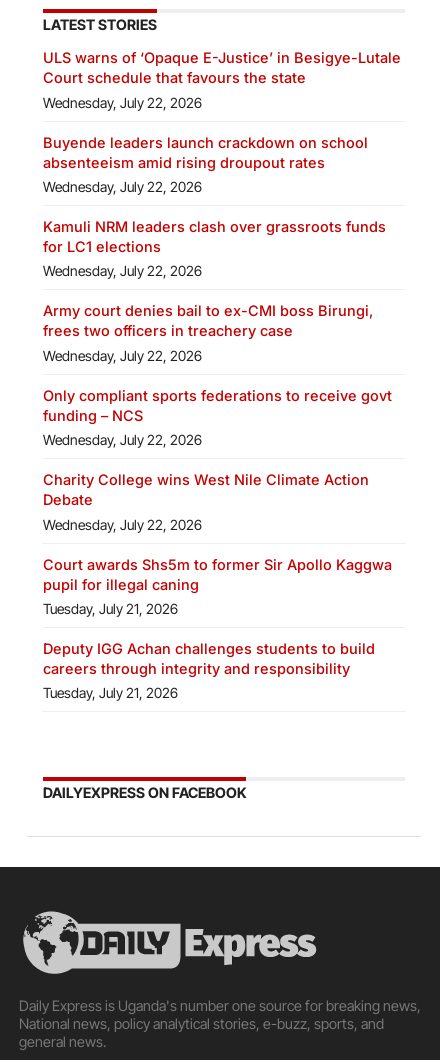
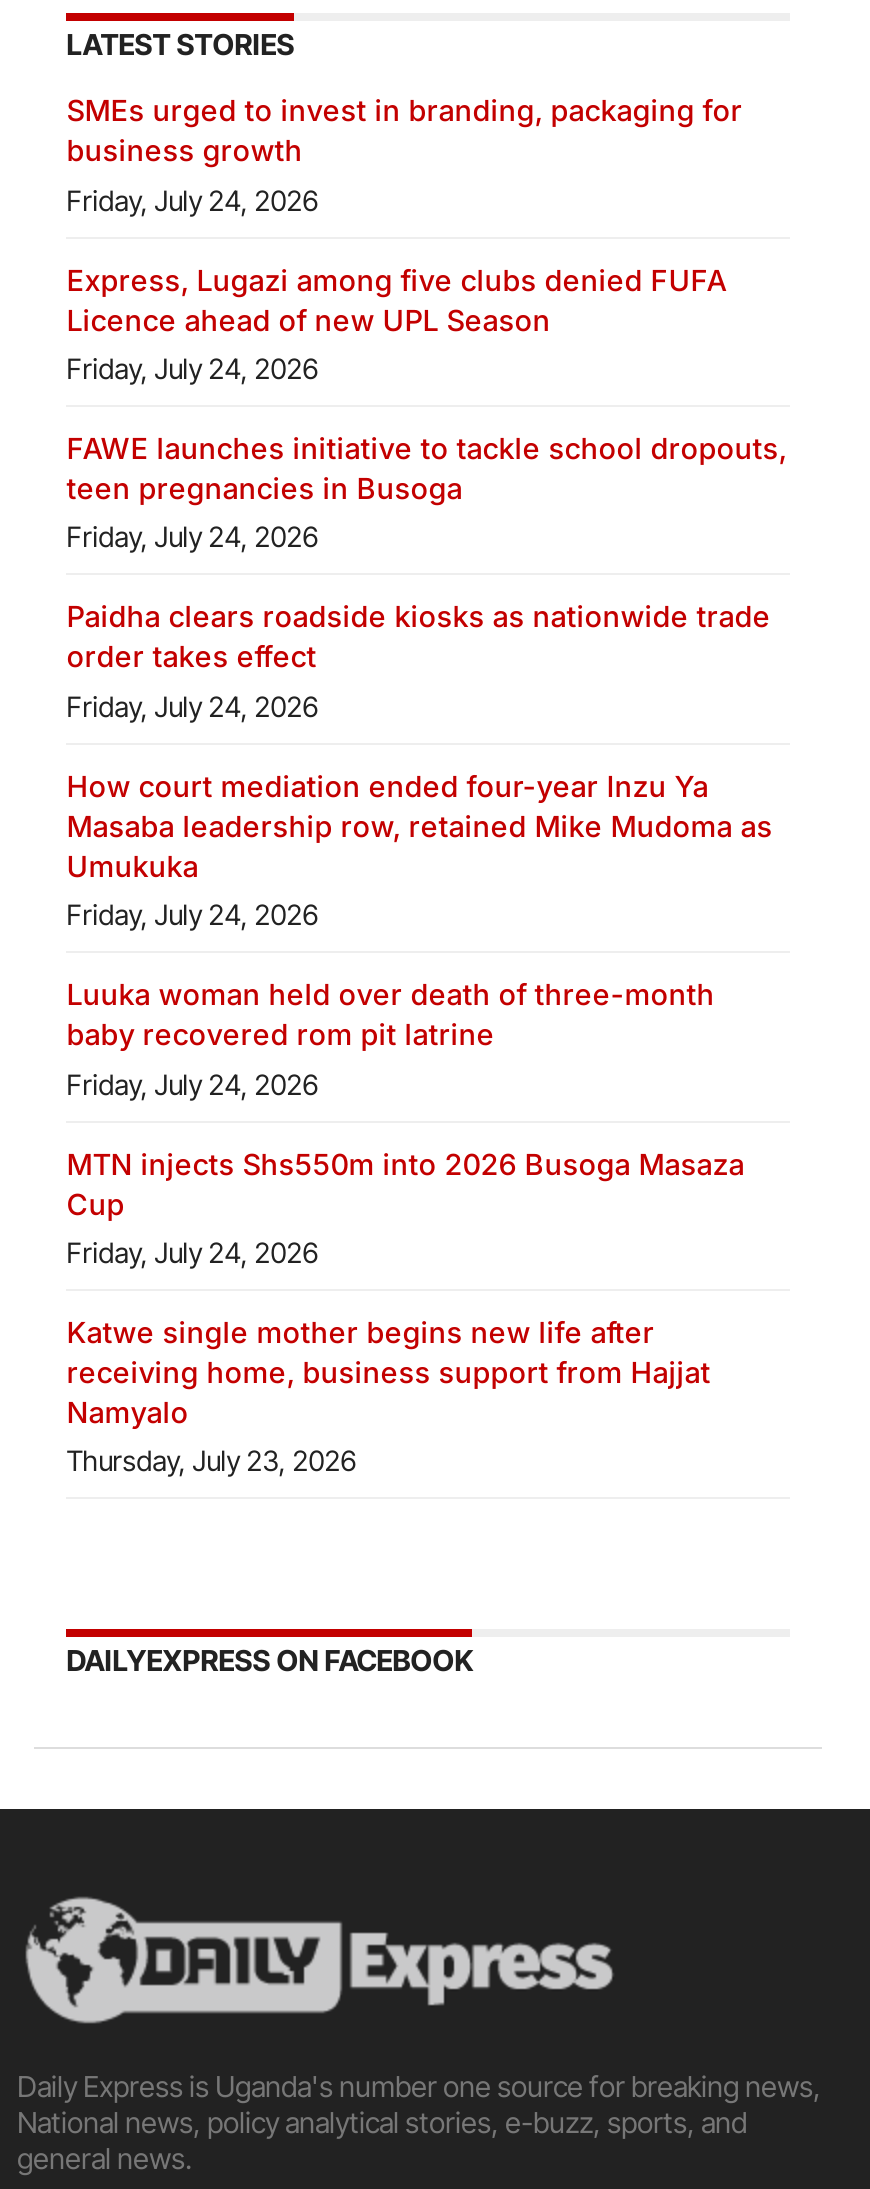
- ULS warns of ‘Opaque E-Justice’ in Besigye-Lutale
- Court schedule that favours the state
- Wednesday, July 22, 2026
+ SMEs urged to invest in branding, packaging for
+ business growth
+ Friday, July 24, 2026

- Buyende leaders launch crackdown on school
- absenteeism amid rising droupout rates
- Wednesday, July 22, 2026
+ Express, Lugazi among five clubs denied FUFA
+ Licence ahead of new UPL Season
+ Friday, July 24, 2026

- Kamuli NRM leaders clash over grassroots funds
- for LC1 elections
- Wednesday, July 22, 2026
+ FAWE launches initiative to tackle school dropouts,
+ teen pregnancies in Busoga
+ Friday, July 24, 2026

- Army court denies bail to ex-CMI boss Birungi,
- frees two officers in treachery case
- Wednesday, July 22, 2026
+ Paidha clears roadside kiosks as nationwide trade
+ order takes effect
+ Friday, July 24, 2026

- Only compliant sports federations to receive govt
- funding – NCS
- Wednesday, July 22, 2026
+ How court mediation ended four-year Inzu Ya
+ Masaba leadership row, retained Mike Mudoma as
+ Umukuka
+ Friday, July 24, 2026

- Charity College wins West Nile Climate Action
- Debate
- Wednesday, July 22, 2026
+ Luuka woman held over death of three-month
+ baby recovered rom pit latrine
+ Friday, July 24, 2026

- Court awards Shs5m to former Sir Apollo Kaggwa
- pupil for illegal caning
- Tuesday, July 21, 2026
+ MTN injects Shs550m into 2026 Busoga Masaza
+ Cup
+ Friday, July 24, 2026

- Deputy IGG Achan challenges students to build
- careers through integrity and responsibility
- Tuesday, July 21, 2026
+ Katwe single mother begins new life after
+ receiving home, business support from Hajjat
+ Namyalo
+ Thursday, July 23, 2026
